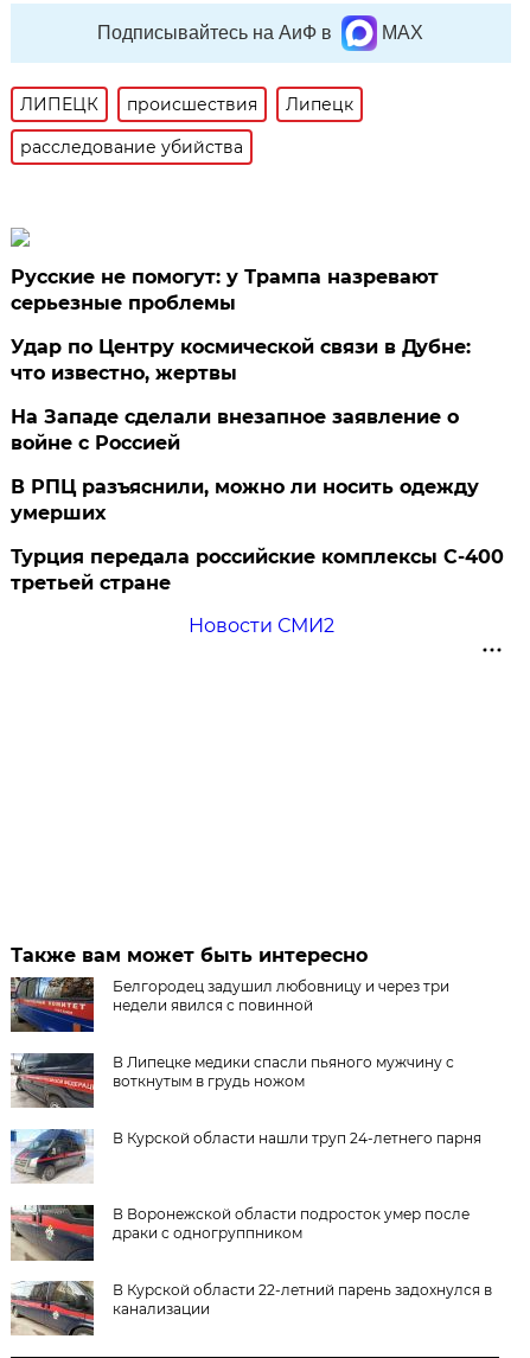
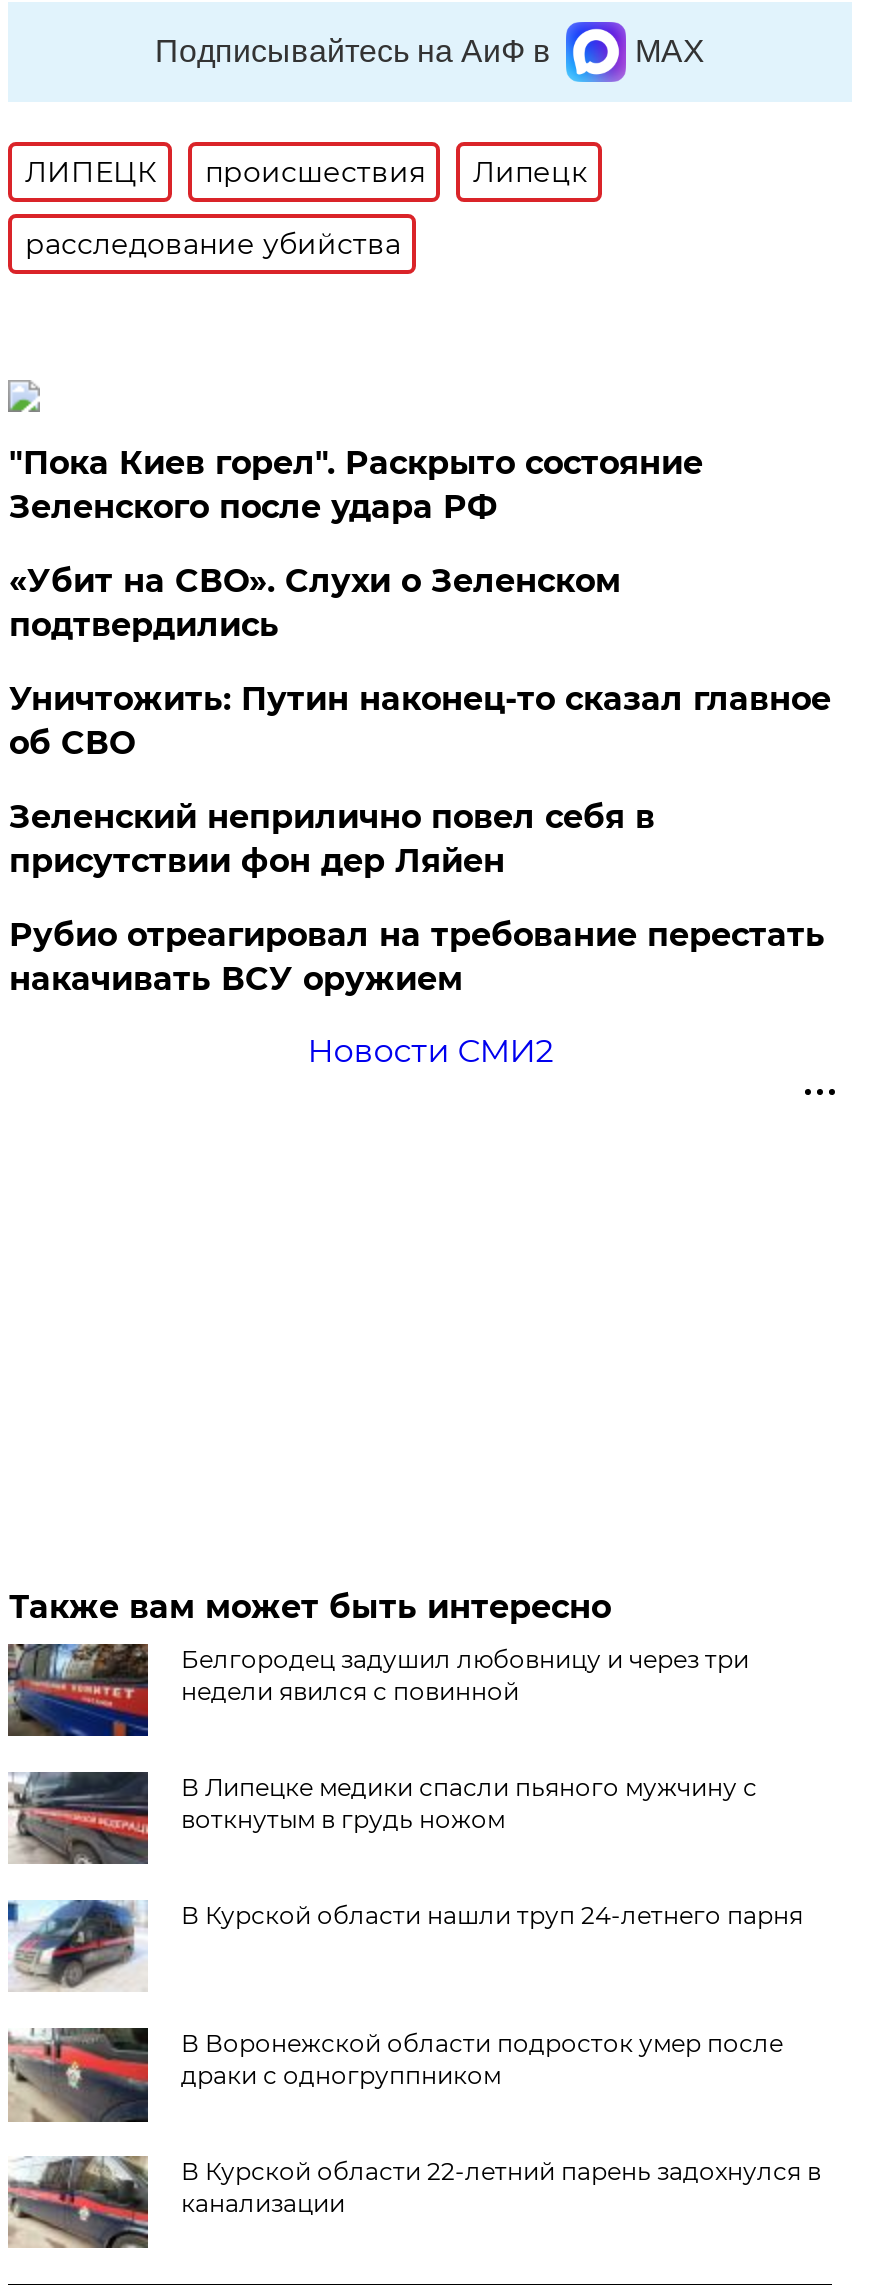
- Русские не помогут: у Трампа назревают
- серьезные проблемы
+ "Пока Киев горел". Раскрыто состояние
+ Зеленского после удара РФ

- Удар по Центру космической связи в Дубне:
- что известно, жертвы
+ «Убит на СВО». Слухи о Зеленском
+ подтвердились

- На Западе сделали внезапное заявление о
- войне с Россией
+ Уничтожить: Путин наконец-то сказал главное
+ об СВО

- В РПЦ разъяснили, можно ли носить одежду
- умерших
+ Зеленский неприлично повел cебя в
+ присутствии фон дер Ляйен

- Турция передала российские комплексы С-400
- третьей стране
+ Рубио отреагировал на требование перестать
+ накачивать ВСУ оружием
